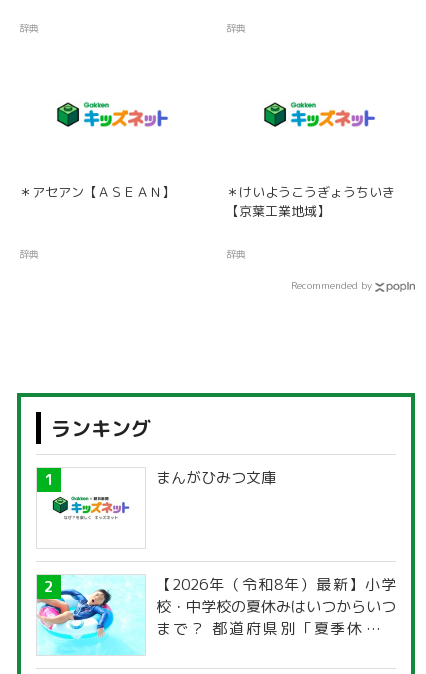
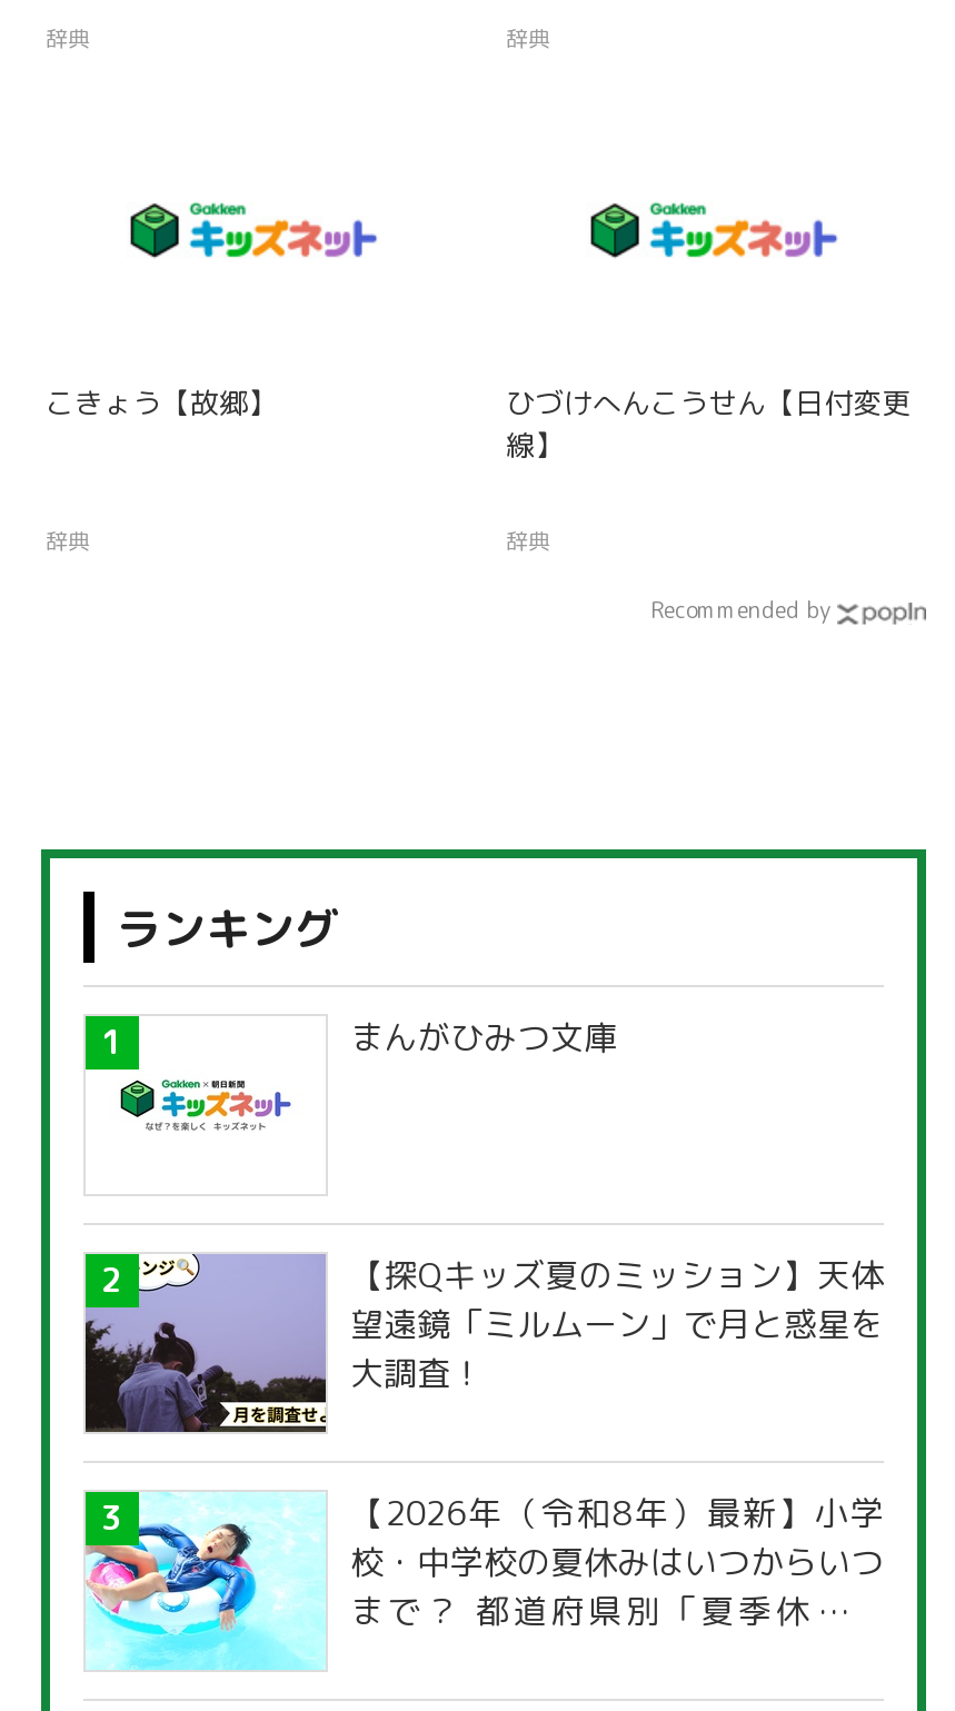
- ＊アセアン【ＡＳＥＡＮ】
+ こきょう【故郷】

- ＊けいようこうぎょうちいき
- 【京葉工業地域】
+ ひづけへんこうせん【日付変更
+ 線】

+ [image]
+ 【探Qキッズ夏のミッション】天体
+ 望遠鏡「ミルムーン」で月と惑星を
+ 大調査！
